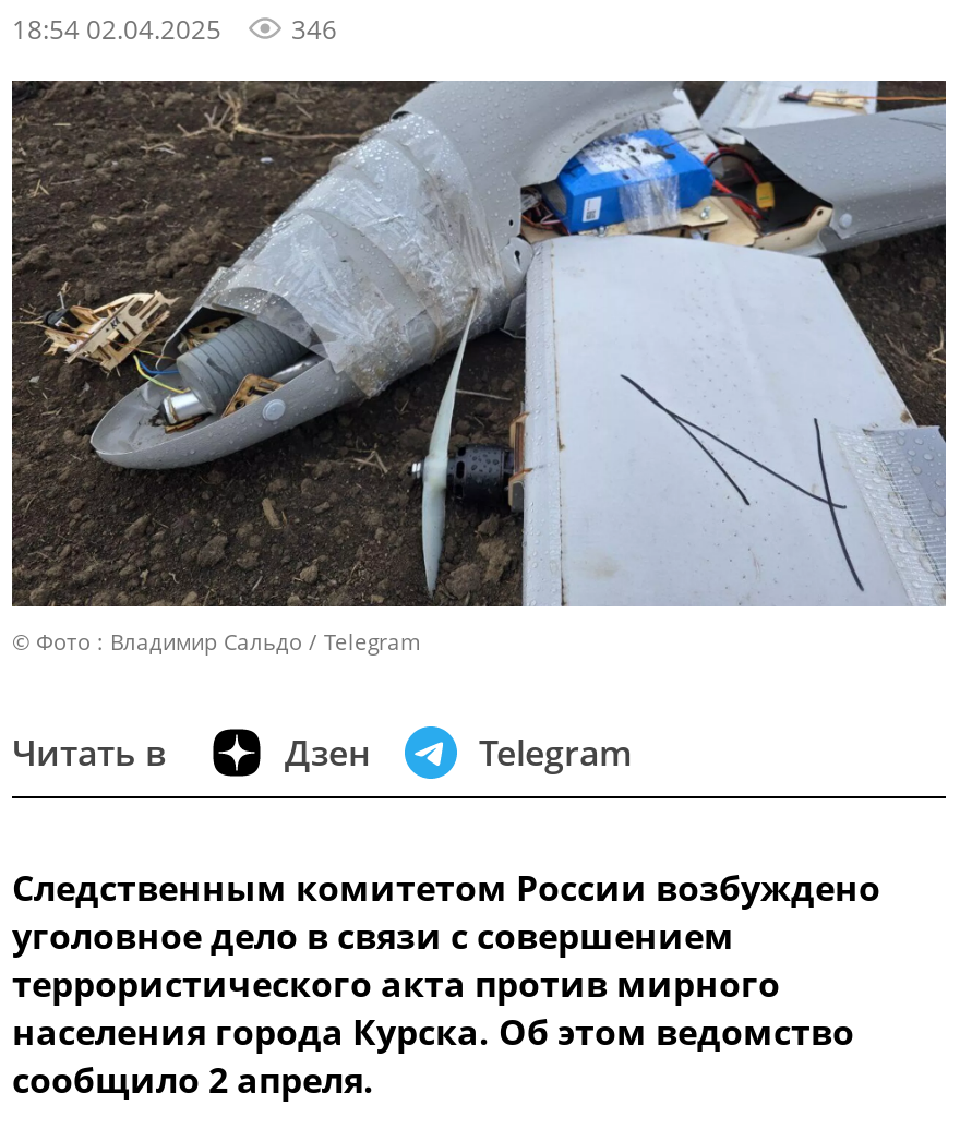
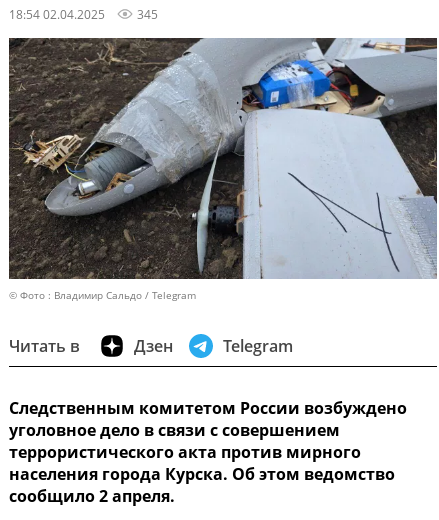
- 18:54 02.04.2025 346
+ 18:54 02.04.2025 345
